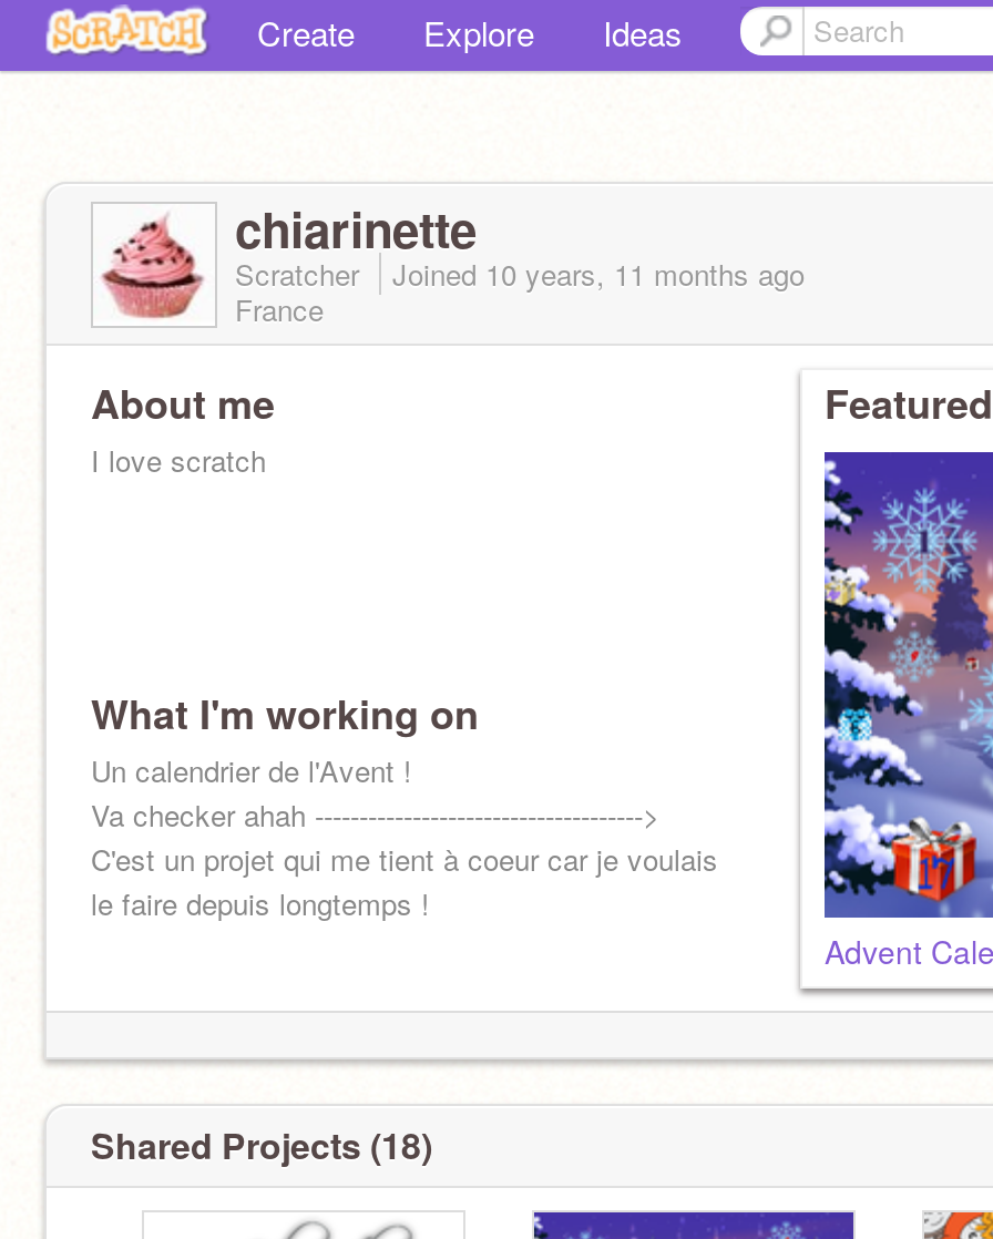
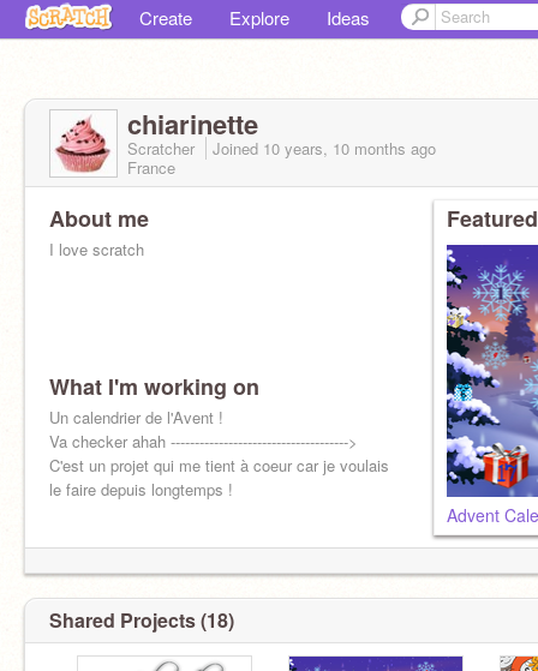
- Scratcher Joined 10 years, 11 months ago
+ Scratcher Joined 10 years, 10 months ago
